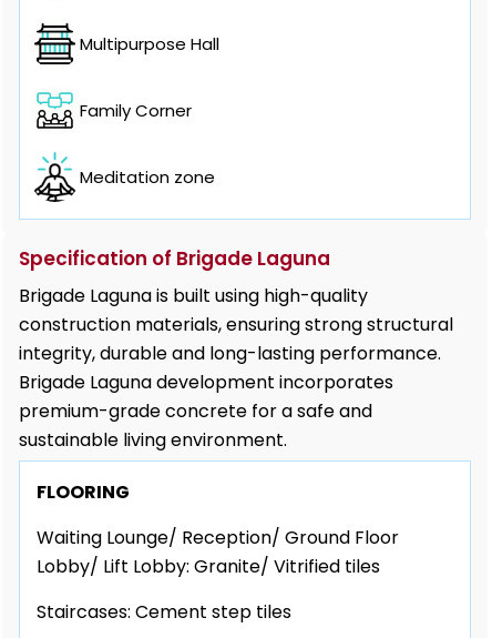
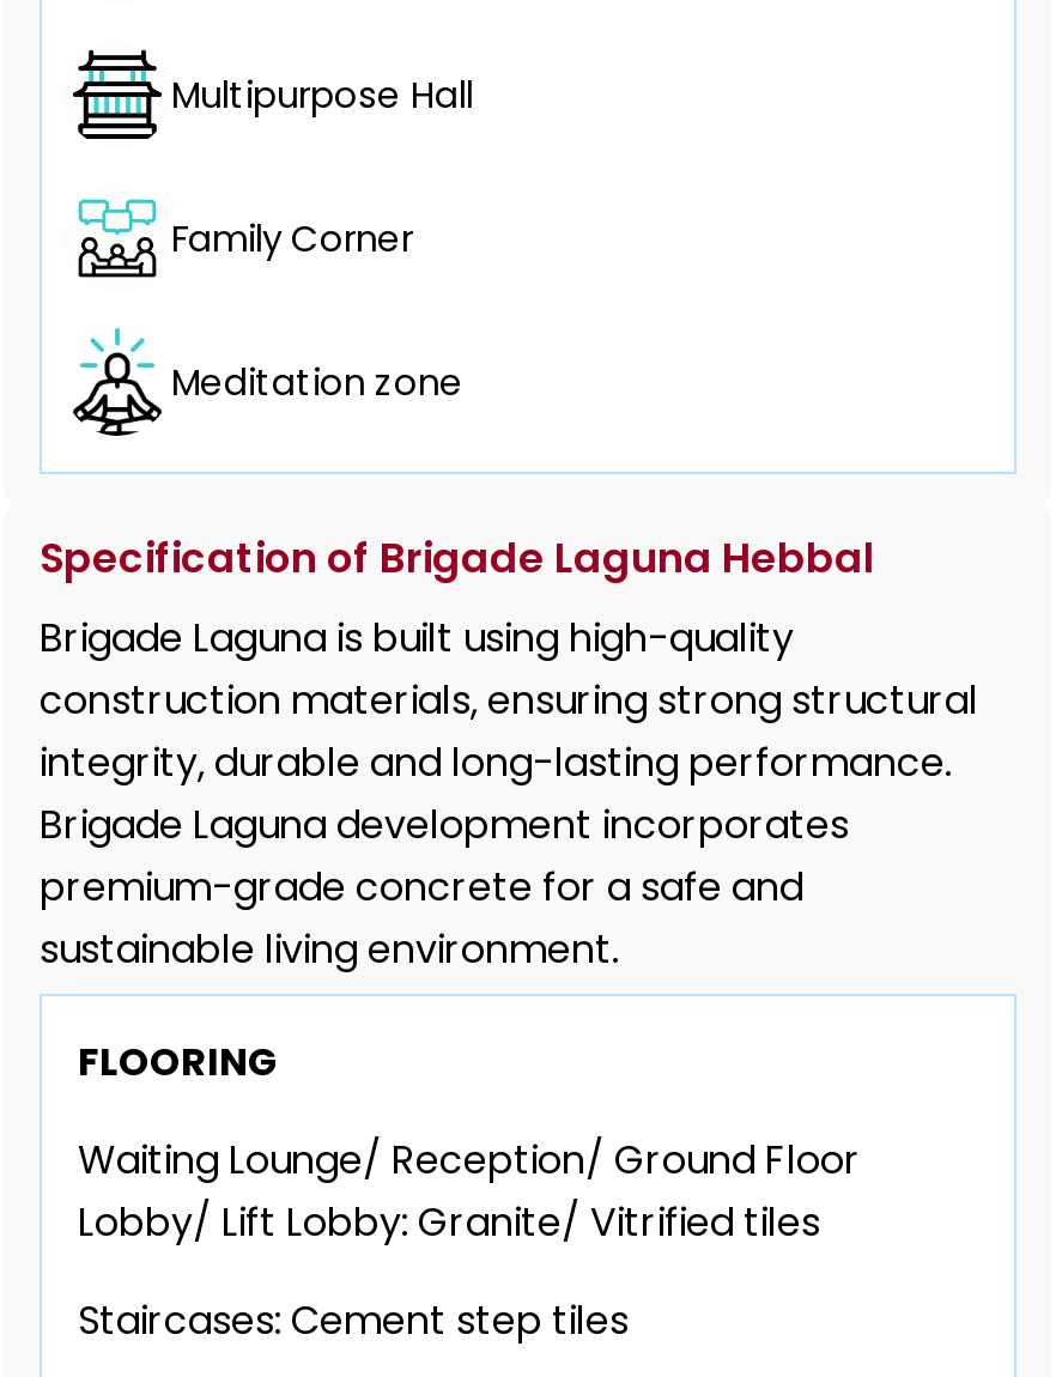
- Specification of Brigade Laguna
+ Specification of Brigade Laguna Hebbal
